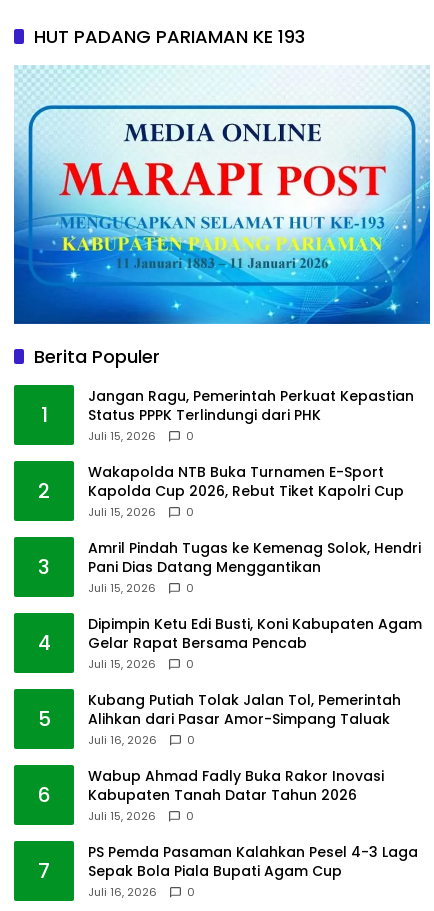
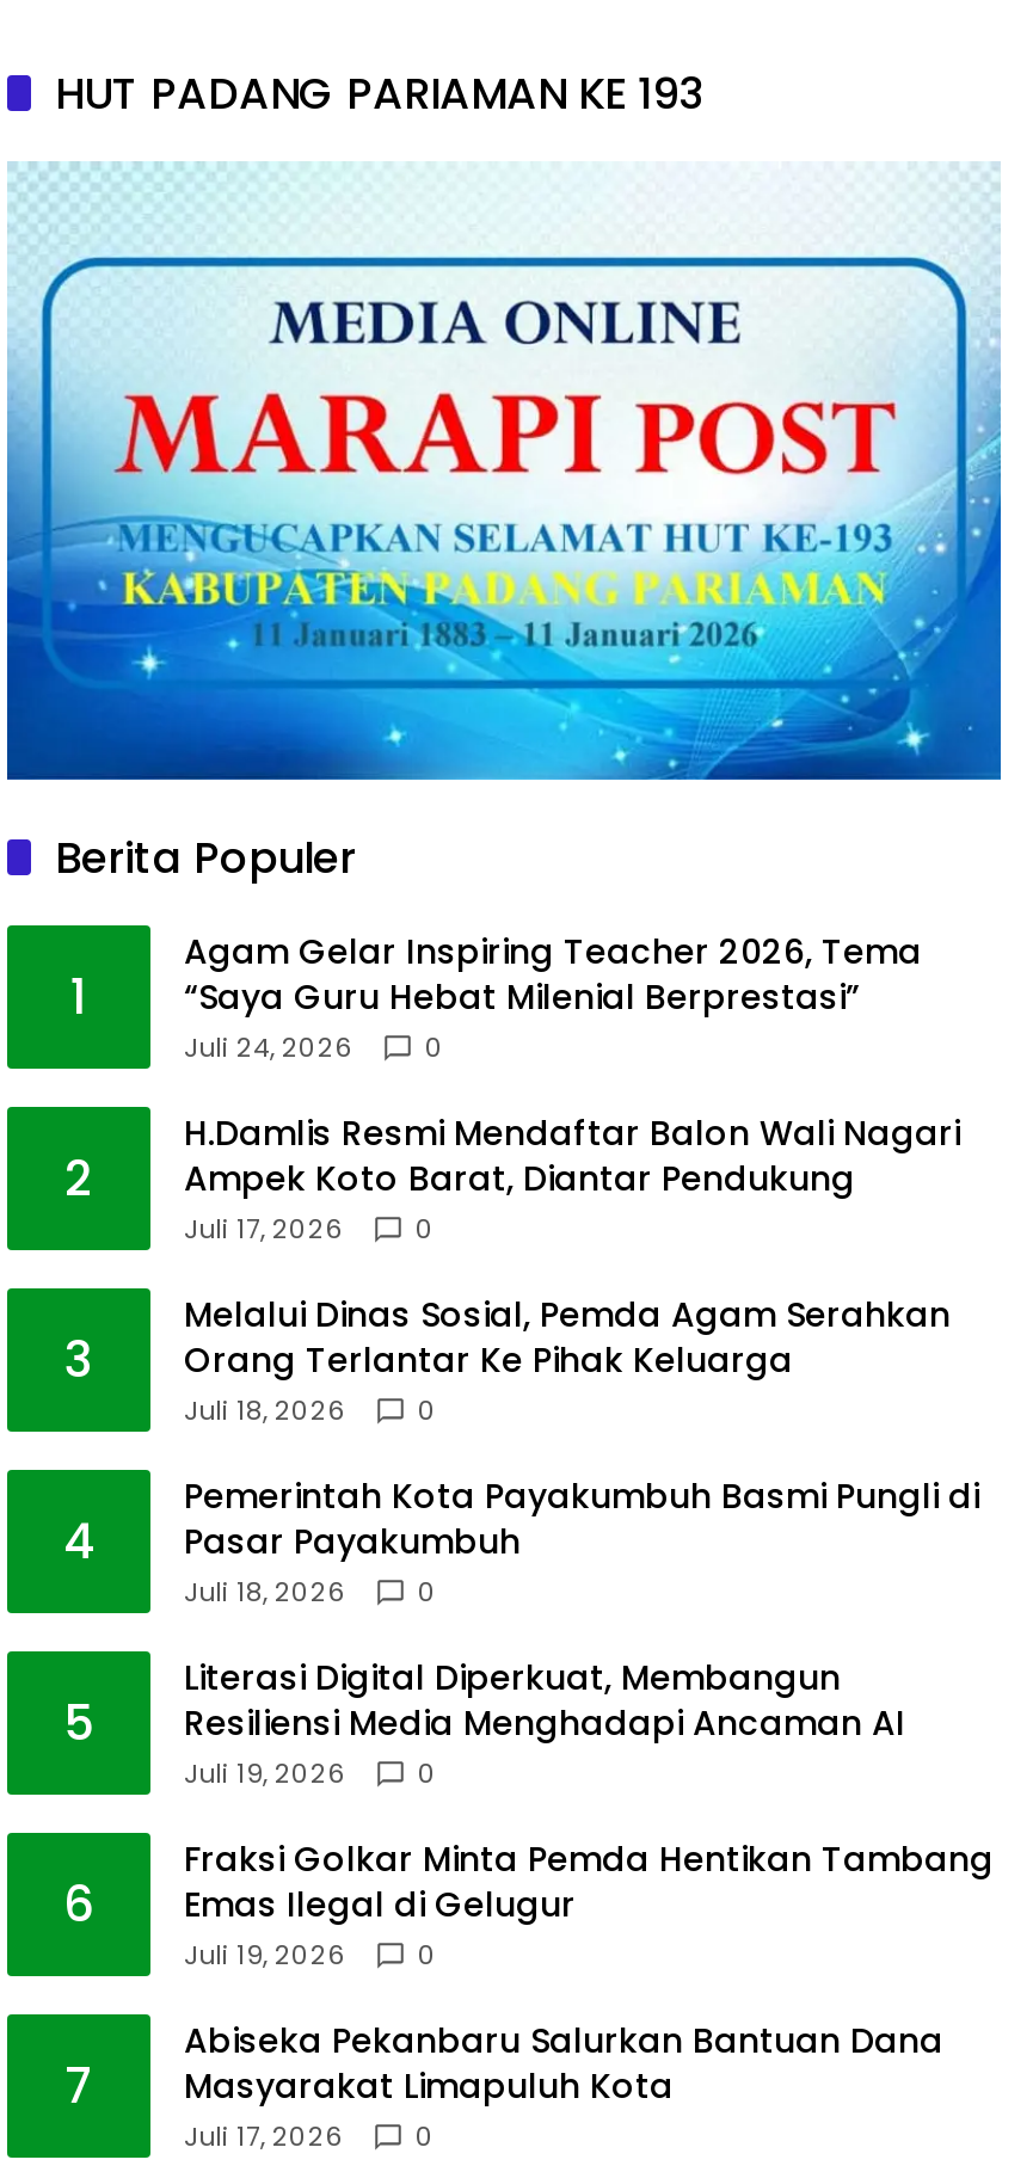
- Jangan Ragu, Pemerintah Perkuat Kepastian
- Status PPPK Terlindungi dari PHK
- Juli 15, 2026
+ Agam Gelar Inspiring Teacher 2026, Tema
+ “Saya Guru Hebat Milenial Berprestasi”
+ Juli 24, 2026

- Wakapolda NTB Buka Turnamen E-Sport
- Kapolda Cup 2026, Rebut Tiket Kapolri Cup
- Juli 15, 2026
+ H.Damlis Resmi Mendaftar Balon Wali Nagari
+ Ampek Koto Barat, Diantar Pendukung
+ Juli 17, 2026

- Amril Pindah Tugas ke Kemenag Solok, Hendri
- Pani Dias Datang Menggantikan
- Juli 15, 2026
+ Melalui Dinas Sosial, Pemda Agam Serahkan
+ Orang Terlantar Ke Pihak Keluarga
+ Juli 18, 2026

- Dipimpin Ketu Edi Busti, Koni Kabupaten Agam
- Gelar Rapat Bersama Pencab
- Juli 15, 2026
+ Pemerintah Kota Payakumbuh Basmi Pungli di
+ Pasar Payakumbuh
+ Juli 18, 2026

- Kubang Putiah Tolak Jalan Tol, Pemerintah
- Alihkan dari Pasar Amor-Simpang Taluak
- Juli 16, 2026
+ Literasi Digital Diperkuat, Membangun
+ Resiliensi Media Menghadapi Ancaman AI
+ Juli 19, 2026

- Wabup Ahmad Fadly Buka Rakor Inovasi
- Kabupaten Tanah Datar Tahun 2026
- Juli 15, 2026
+ Fraksi Golkar Minta Pemda Hentikan Tambang
+ Emas Ilegal di Gelugur
+ Juli 19, 2026

- PS Pemda Pasaman Kalahkan Pesel 4-3 Laga
- Sepak Bola Piala Bupati Agam Cup
- Juli 16, 2026
+ Abiseka Pekanbaru Salurkan Bantuan Dana
+ Masyarakat Limapuluh Kota
+ Juli 17, 2026
